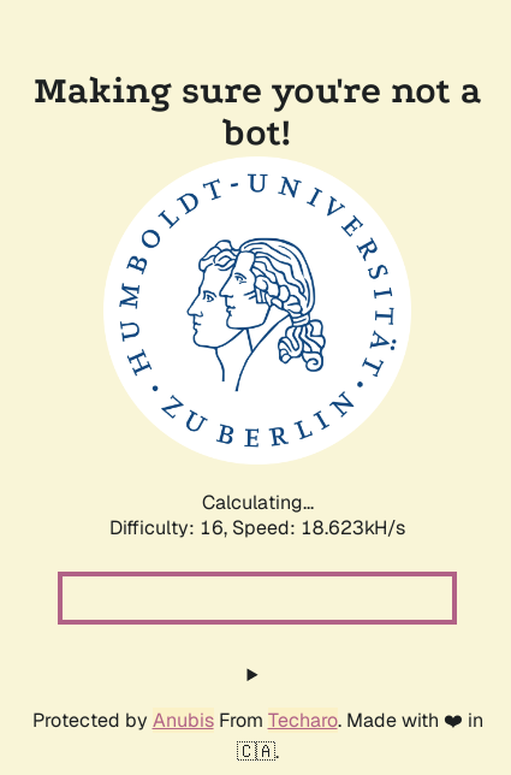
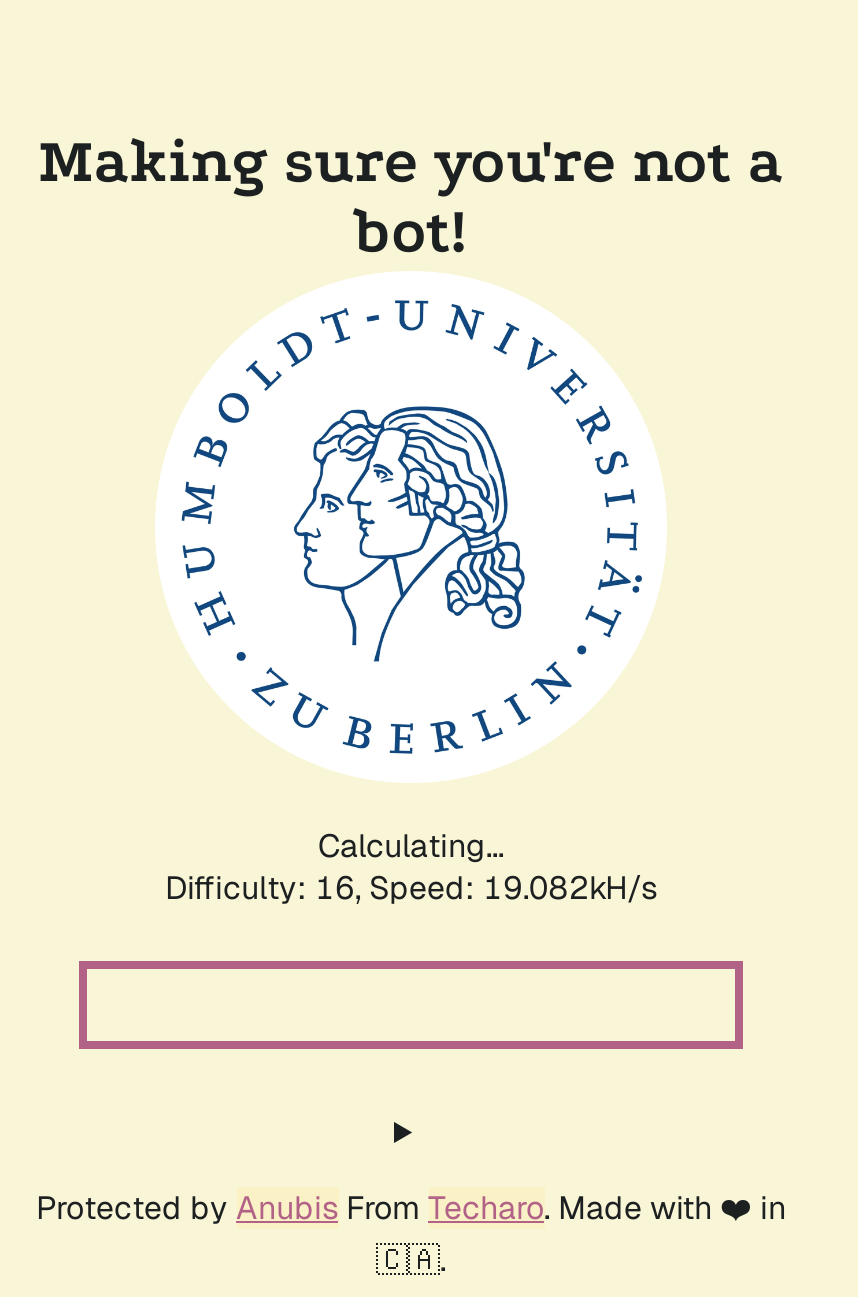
- Difficulty: 16, Speed: 18.623kH/s
+ Difficulty: 16, Speed: 19.082kH/s
